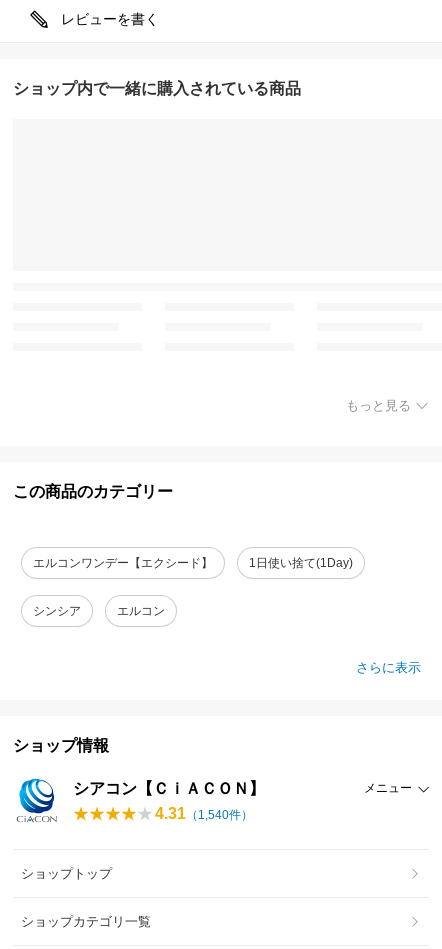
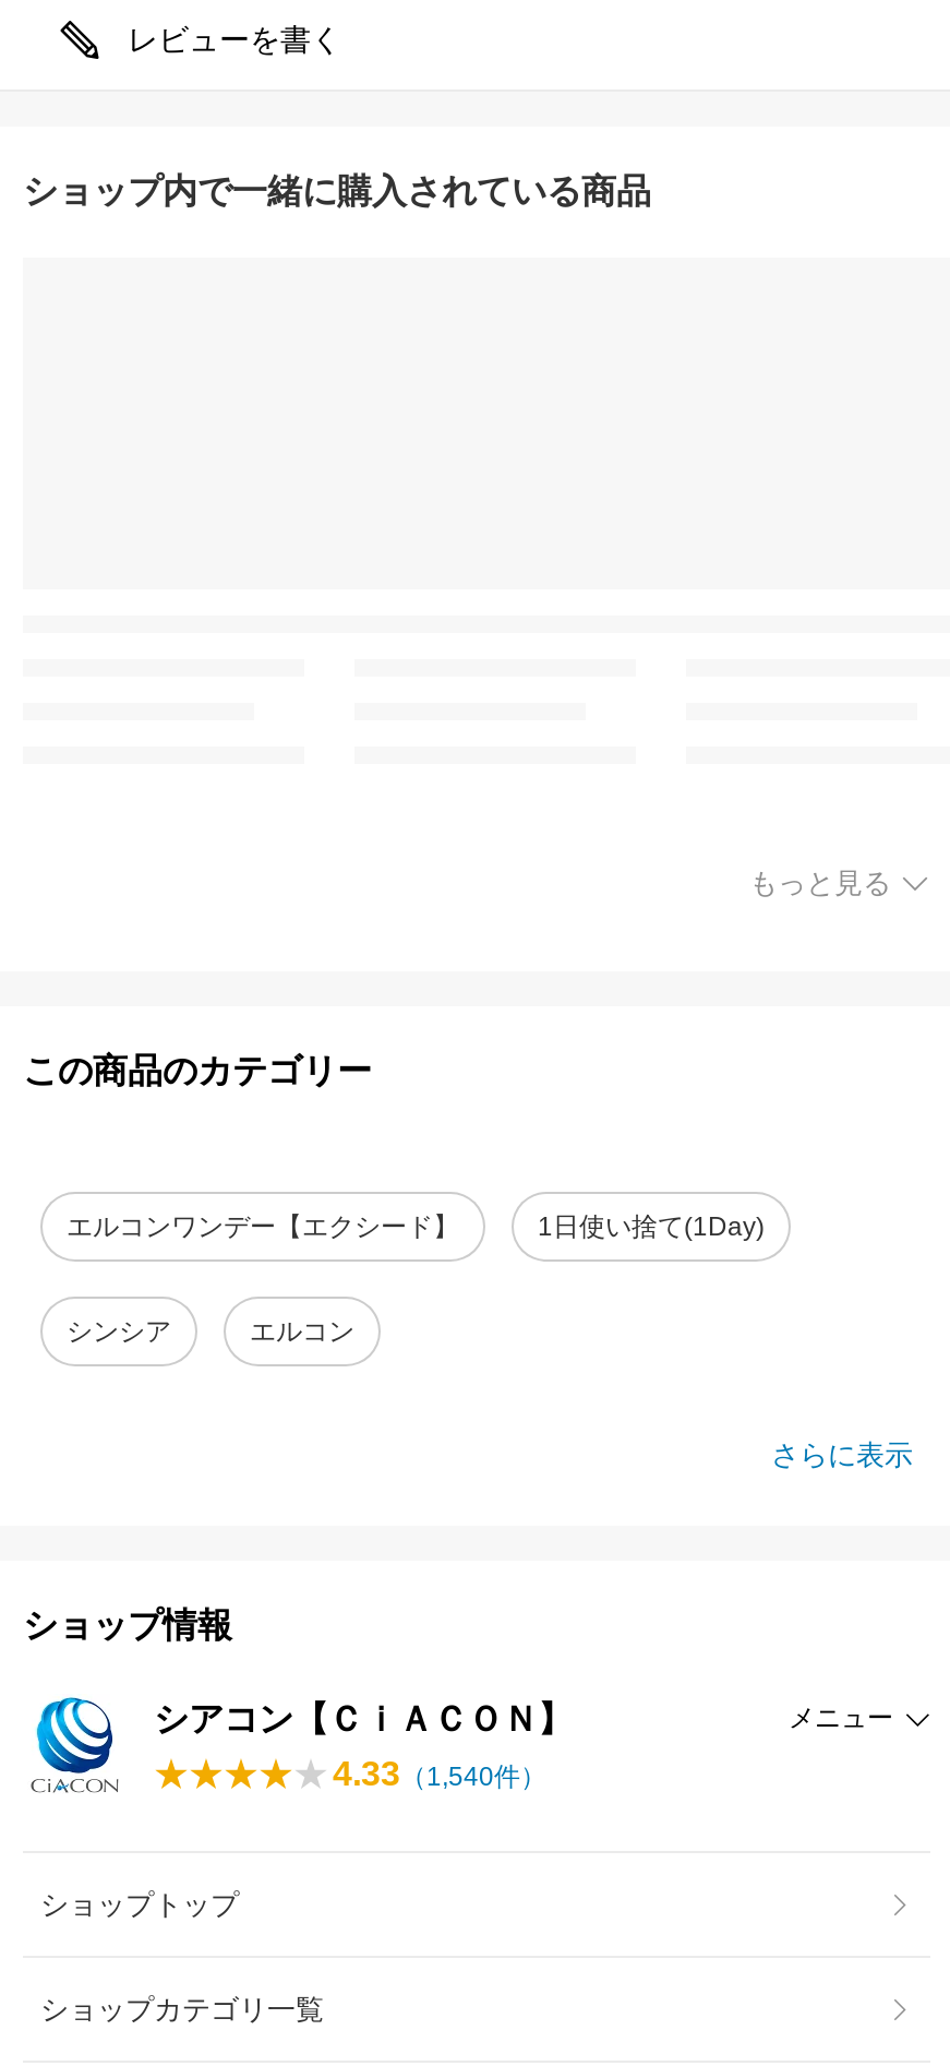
- 4.31（1,540件）
+ 4.33（1,540件）
